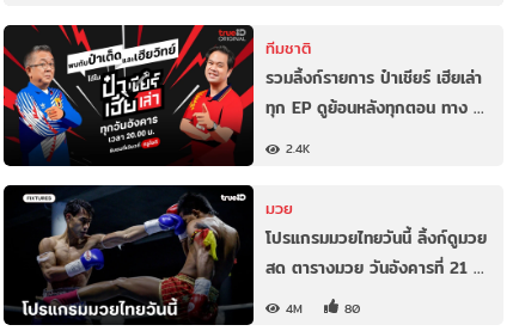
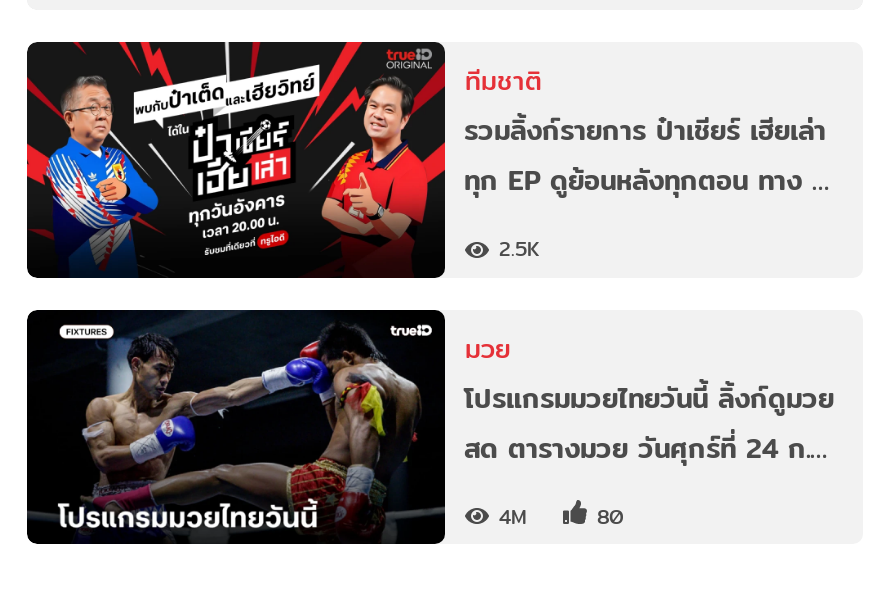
- 2.4K
+ 2.5K

- สด ตารางมวย วันอังคารที่ 21 …
+ สด ตารางมวย วันศุกร์ที่ 24 ก.…
